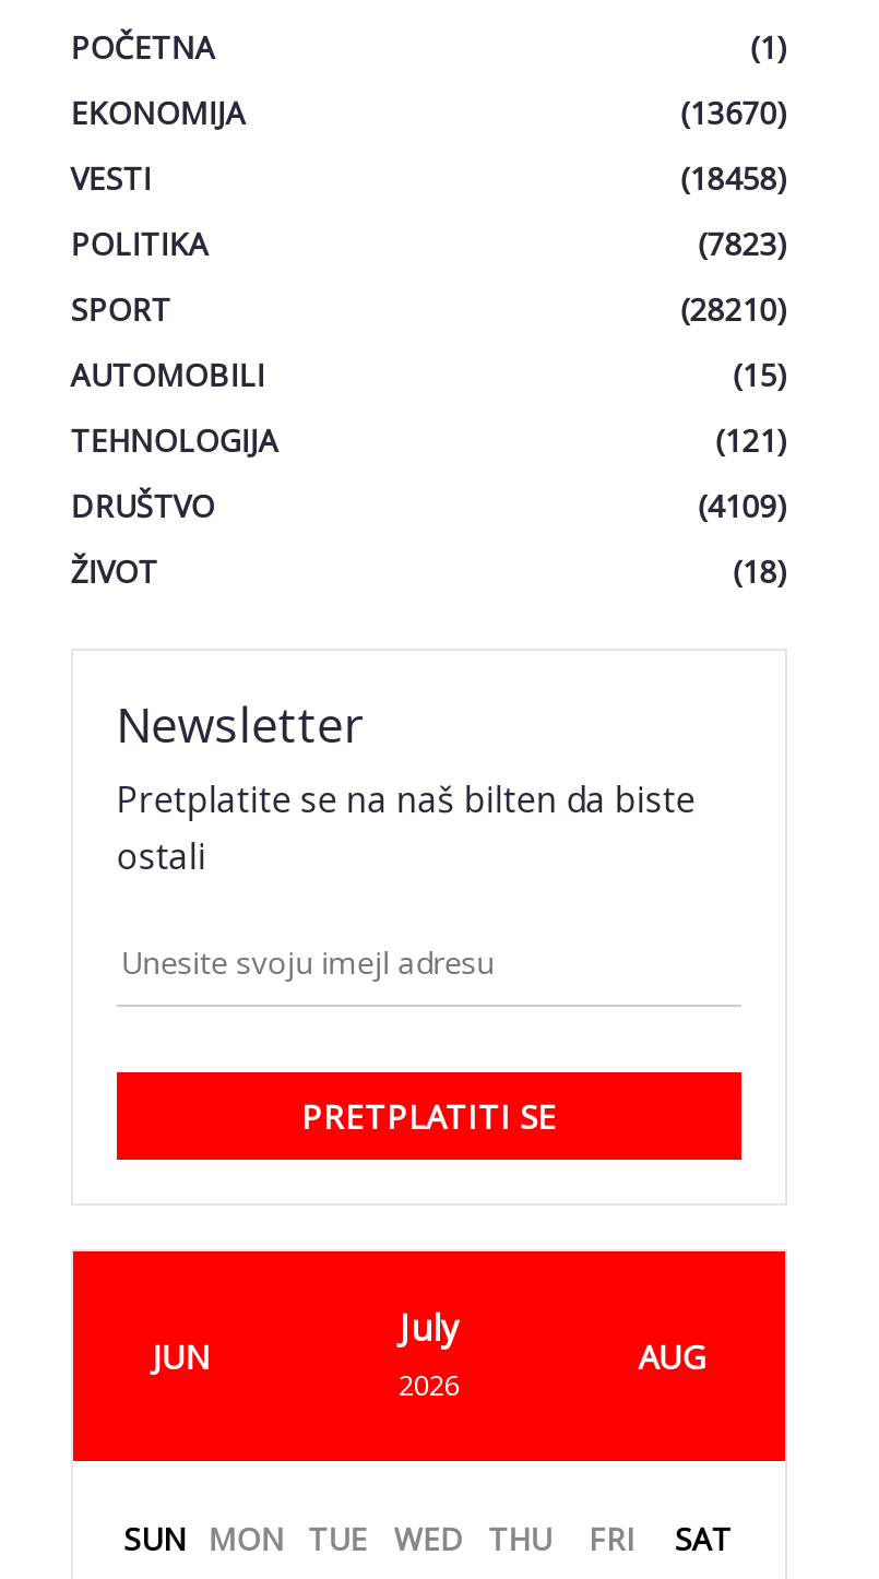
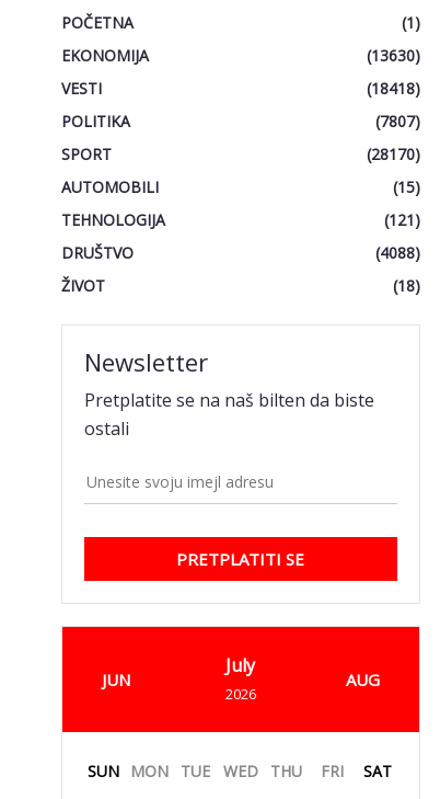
- (13670)
+ (13630)

- (18458)
+ (18418)

- (7823)
+ (7807)

- (28210)
+ (28170)

- (4109)
+ (4088)
